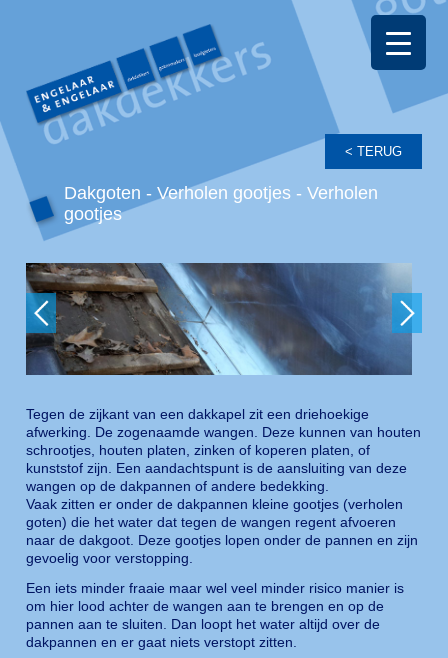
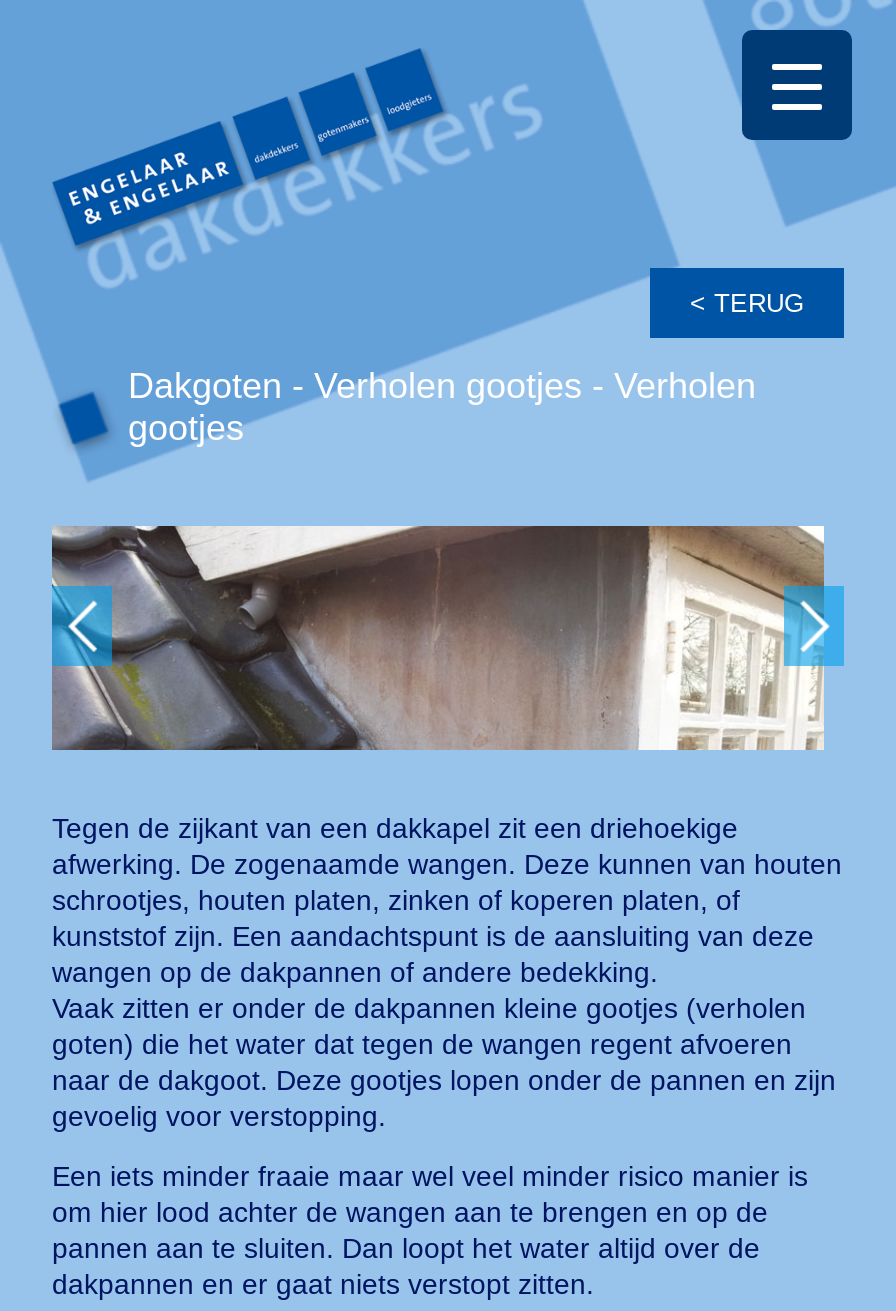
- [image]
+ [image]
